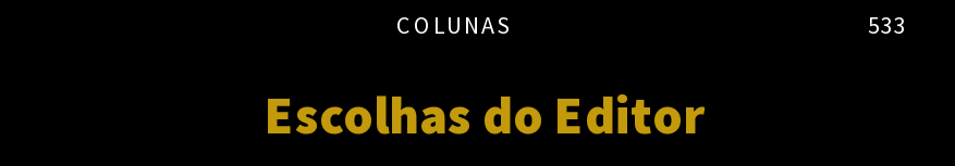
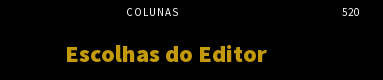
- 533
+ 520
